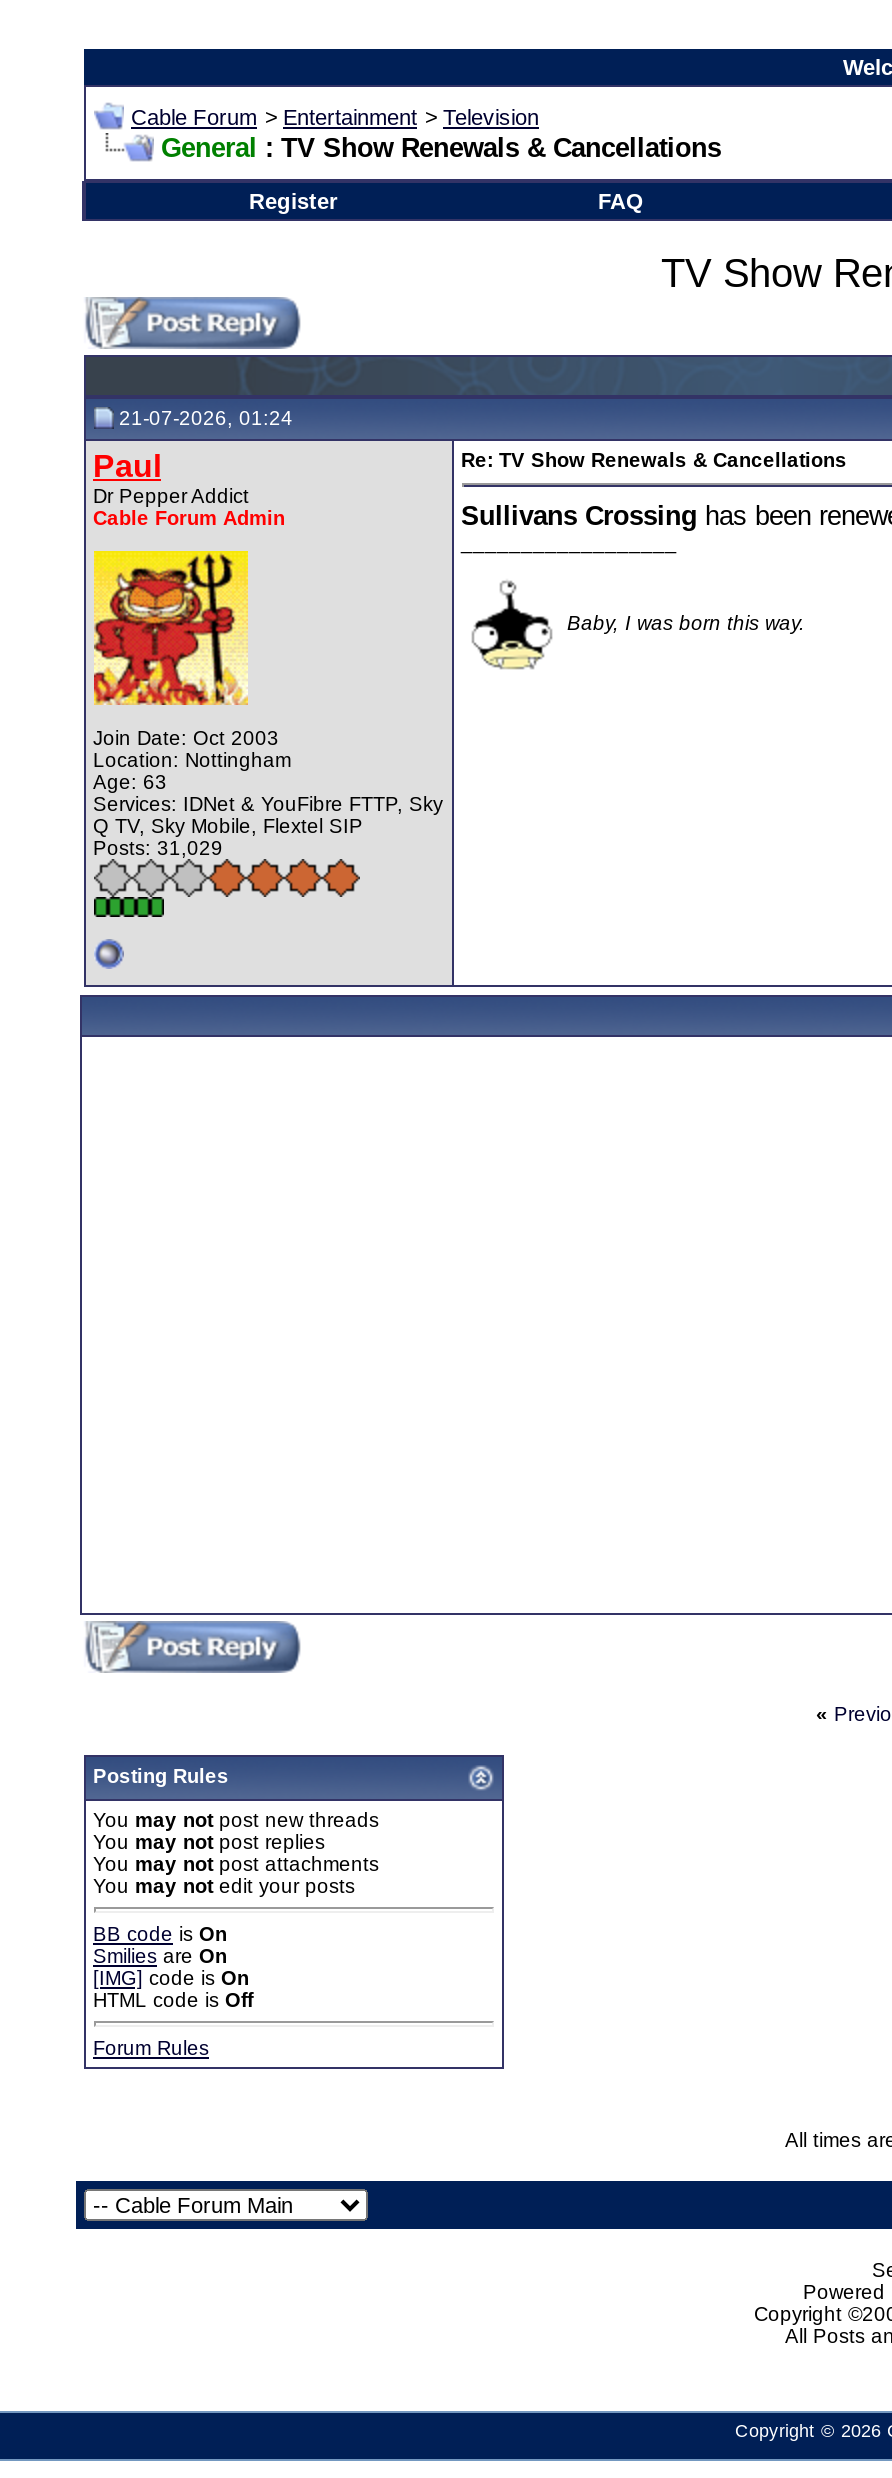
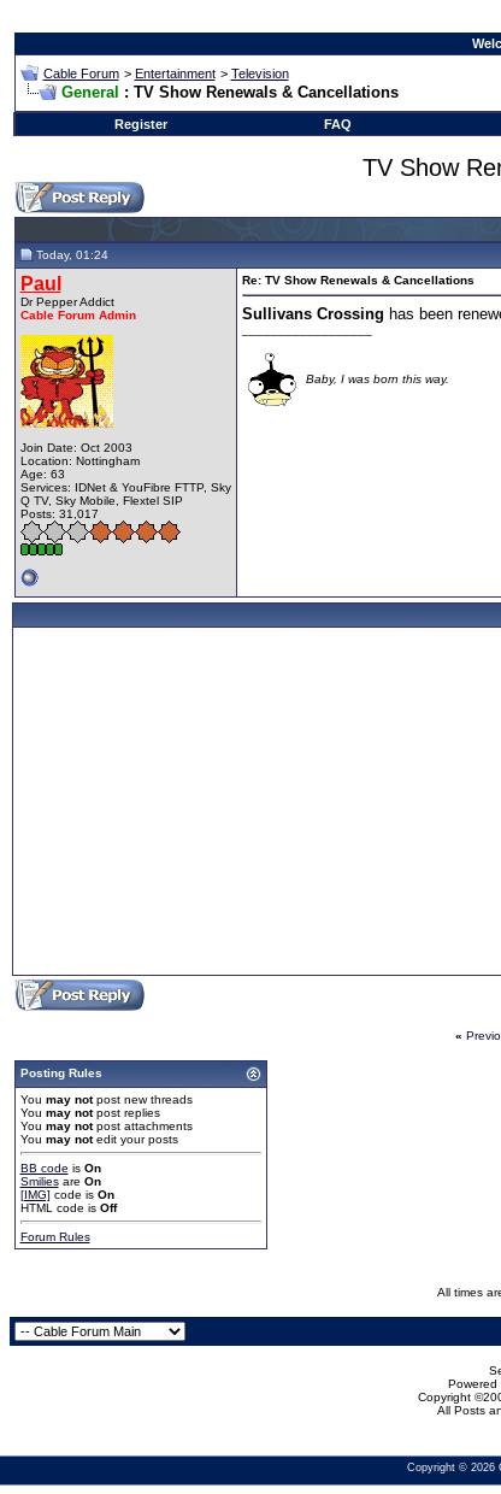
- 21-07-2026, 01:24
+ Today, 01:24

- Posts: 31,029
+ Posts: 31,017
